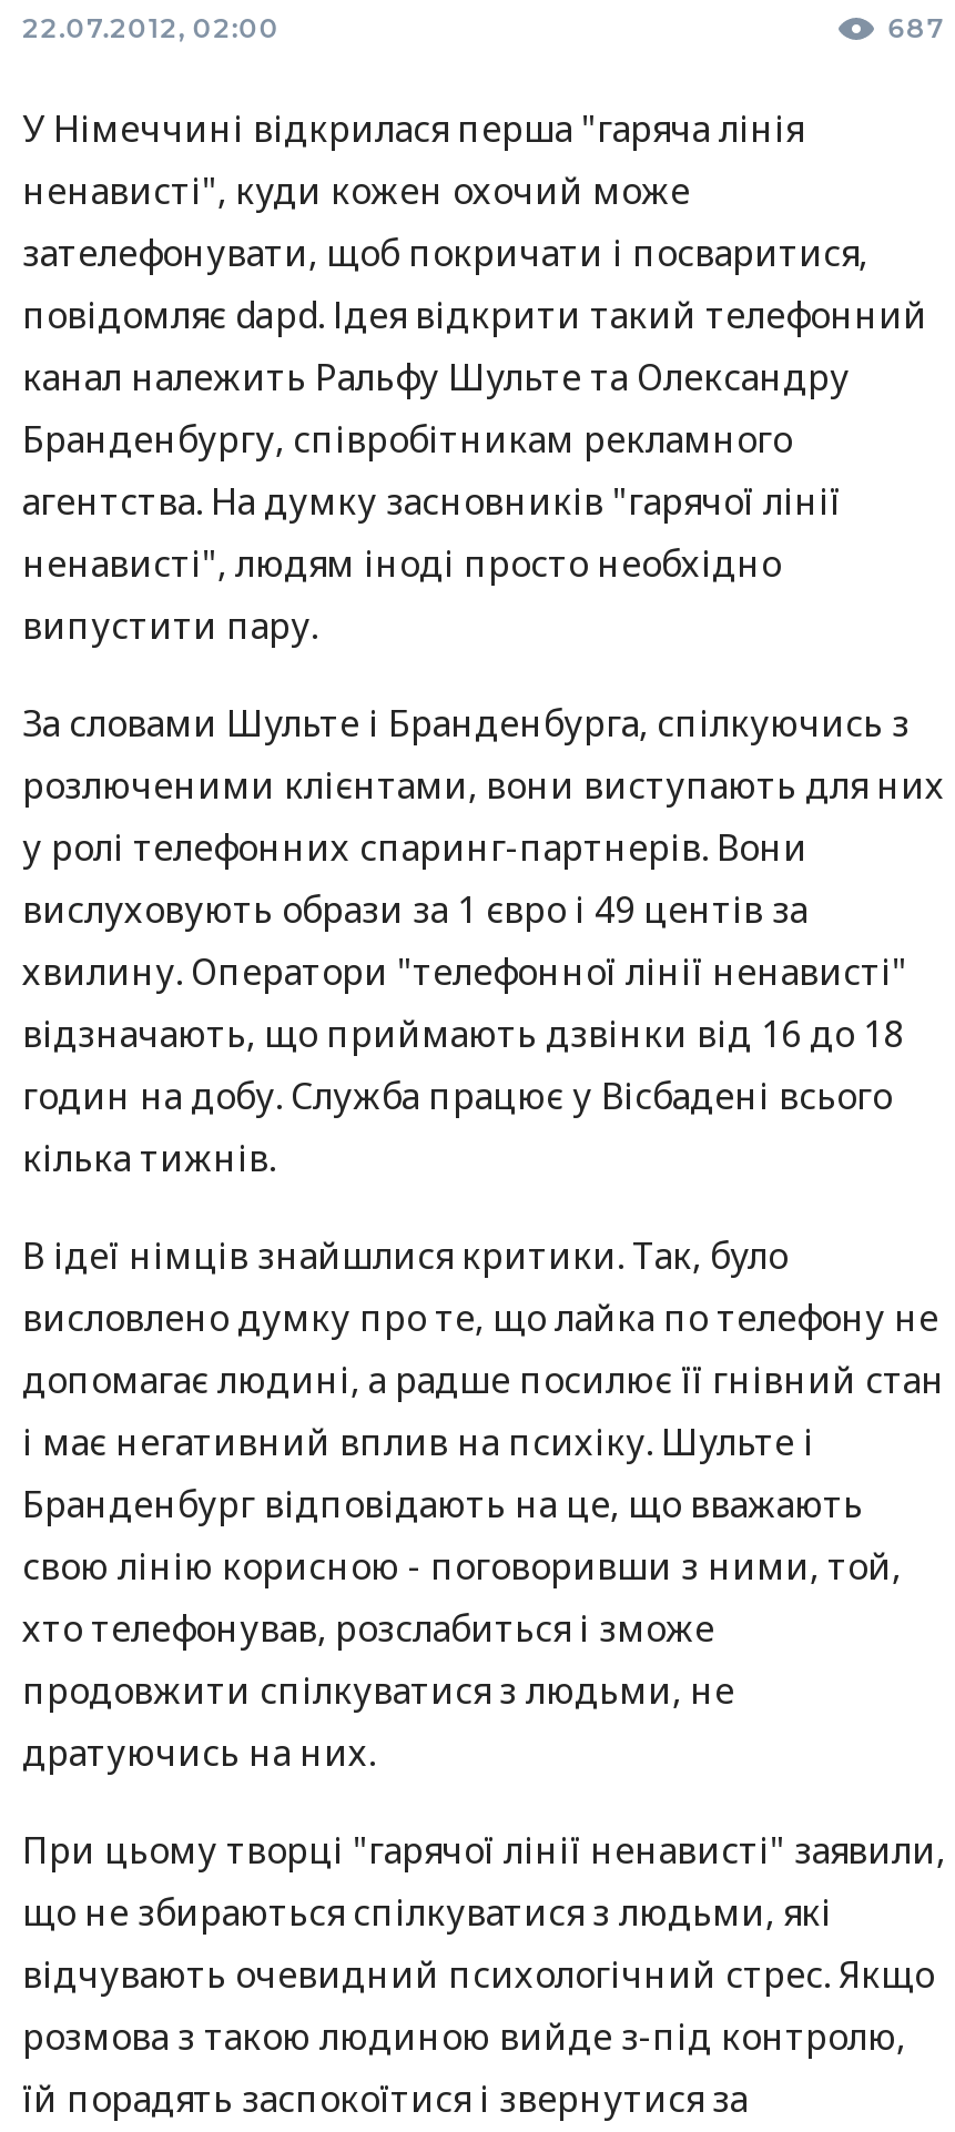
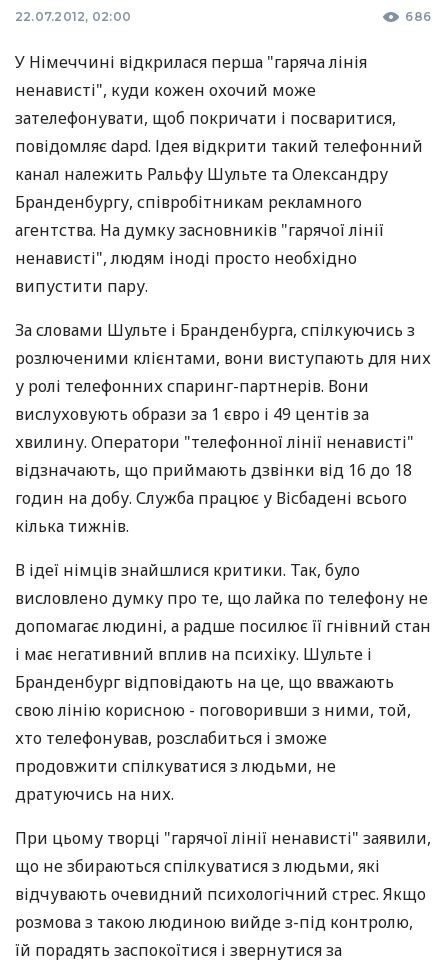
- 687
+ 686
